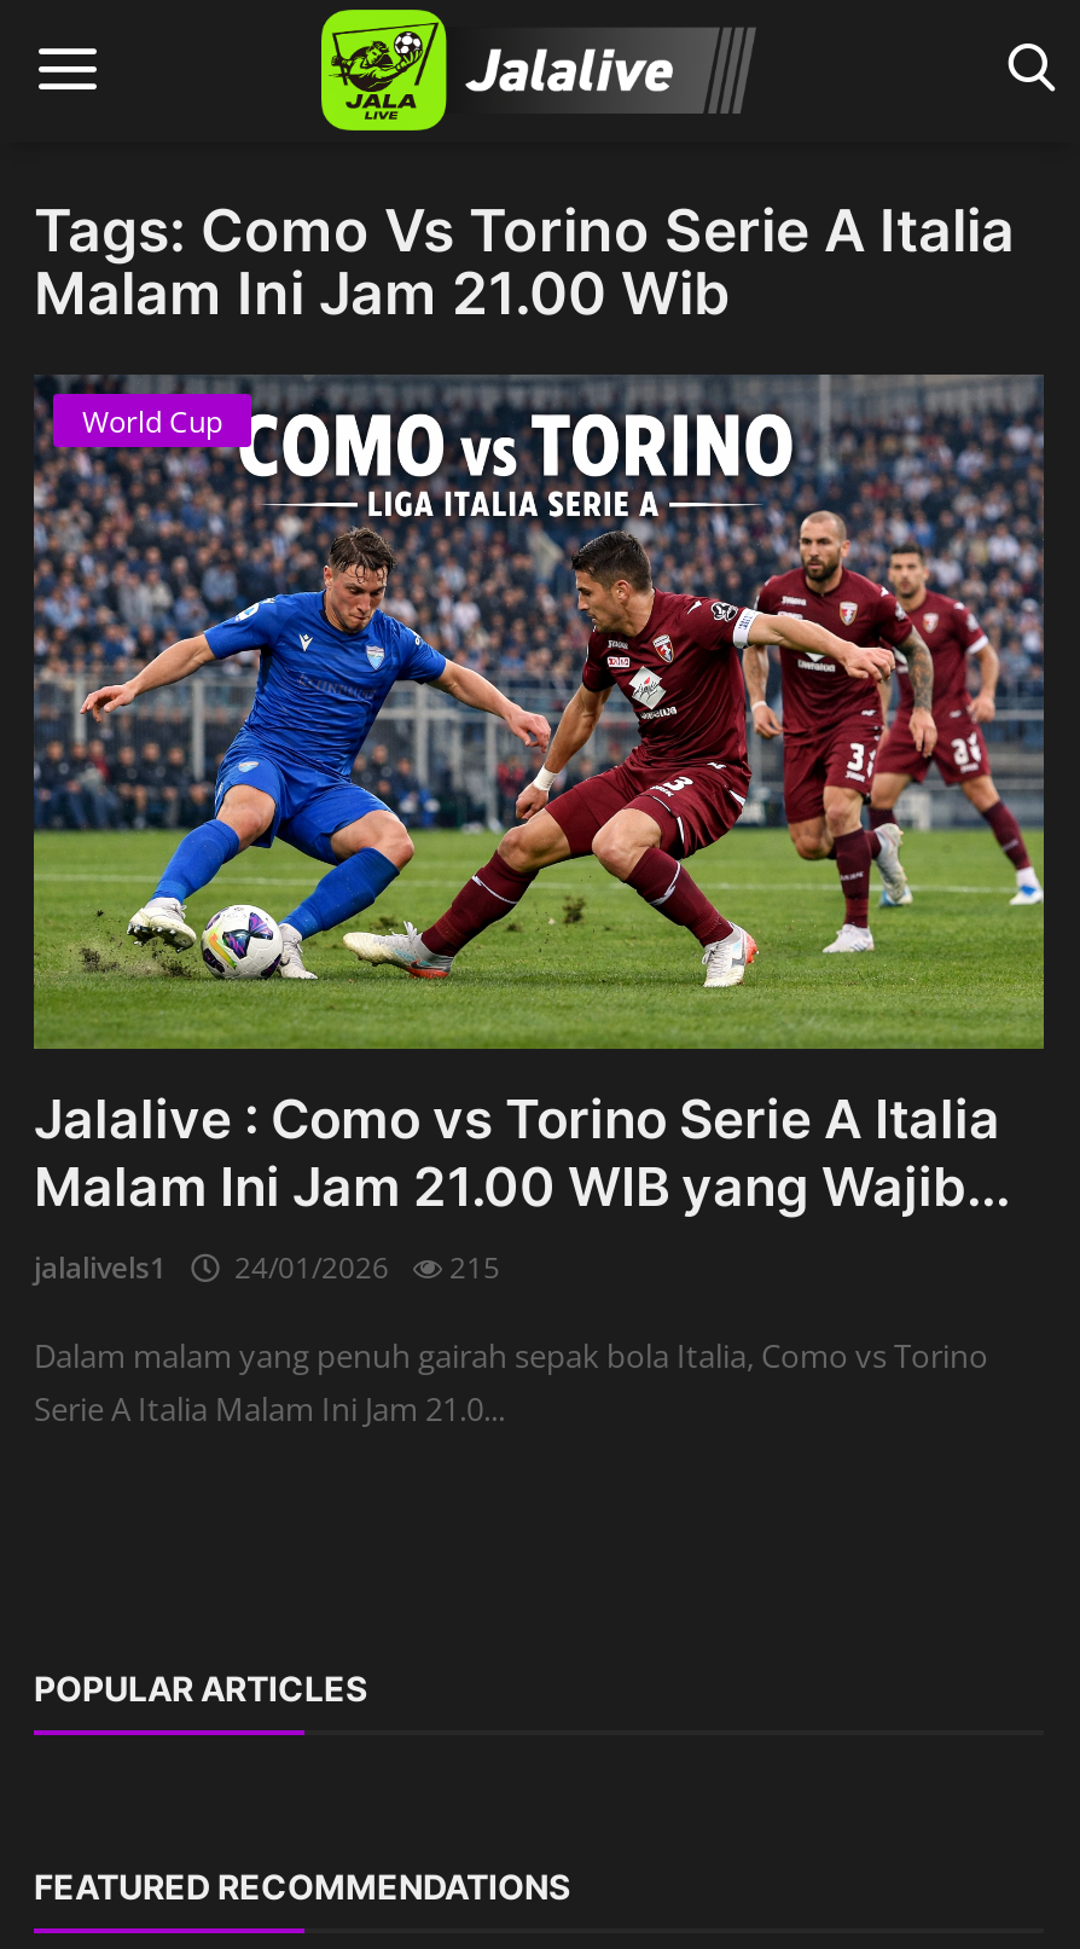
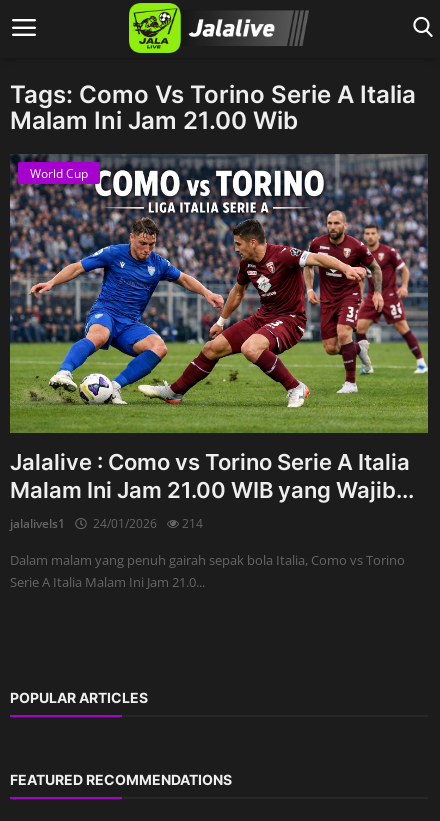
- jalalivels1 24/01/2026 215
+ jalalivels1 24/01/2026 214
